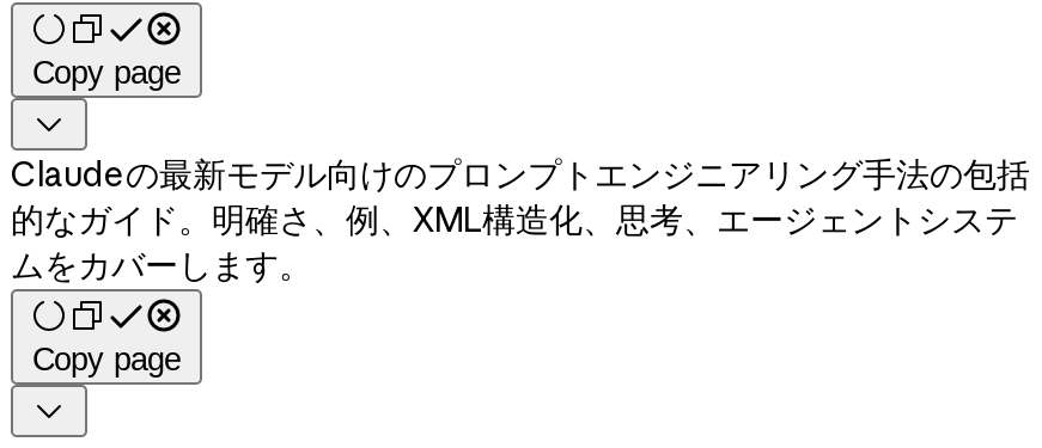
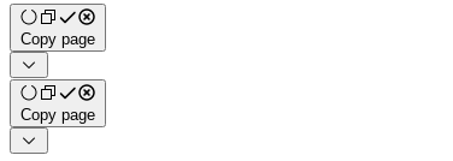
- Claudeの最新モデル向けのプロンプトエンジニアリング手法の包括
- 的なガイド。明確さ、例、XML構造化、思考、エージェントシステ
- ムをカバーします。
